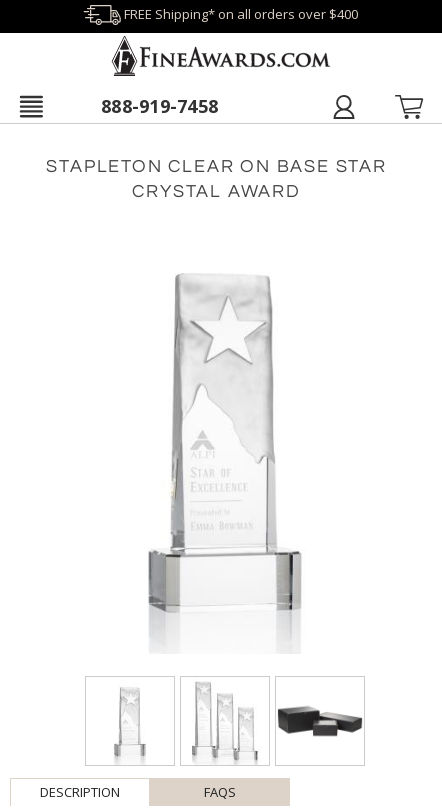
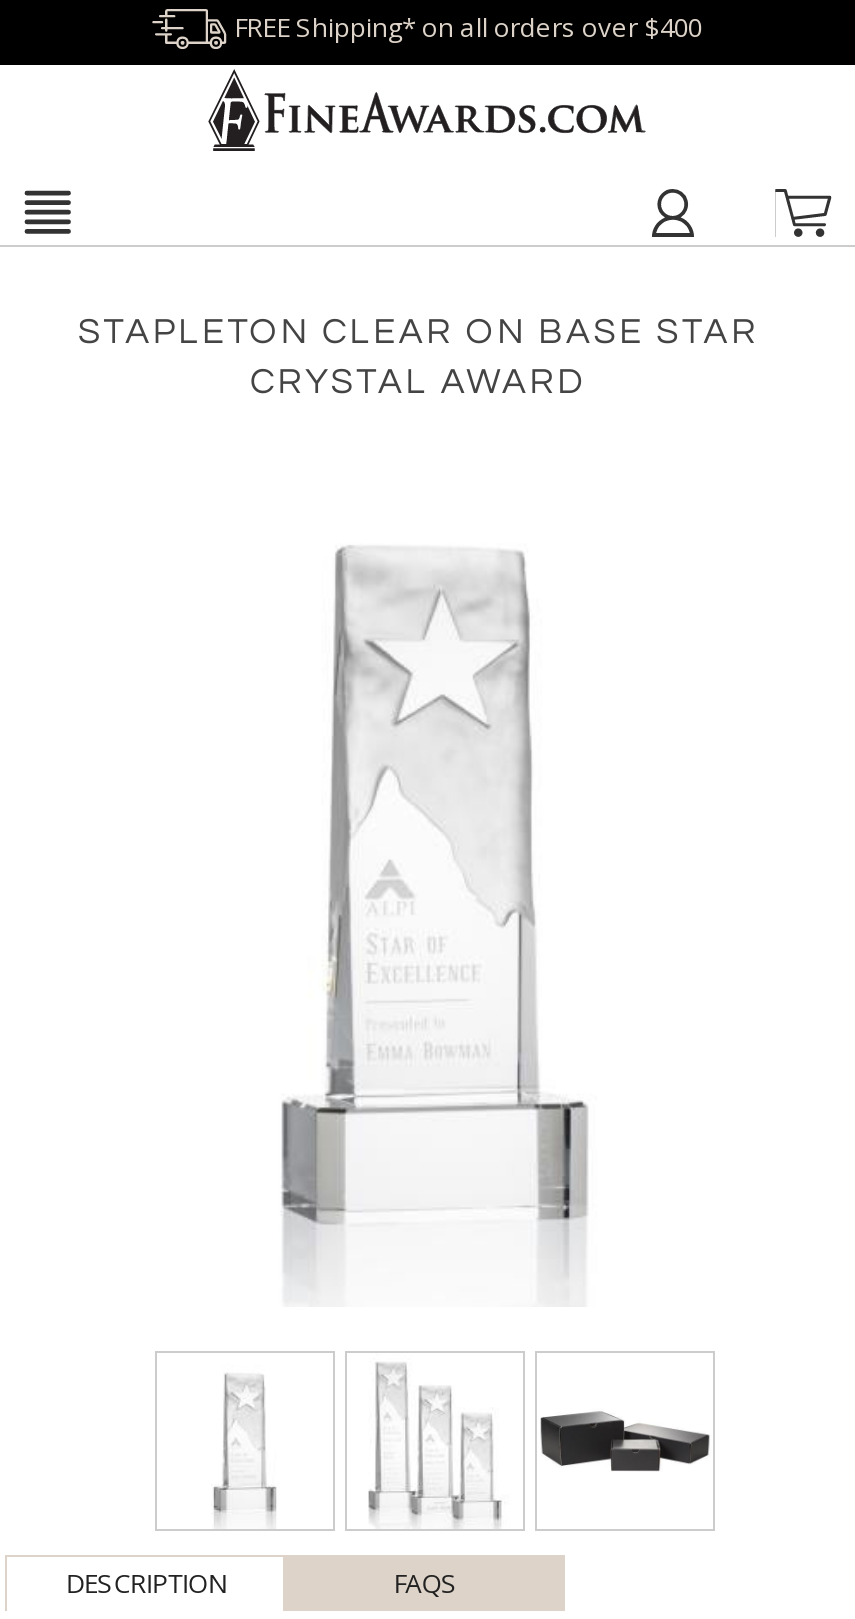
- 888-919-7458
